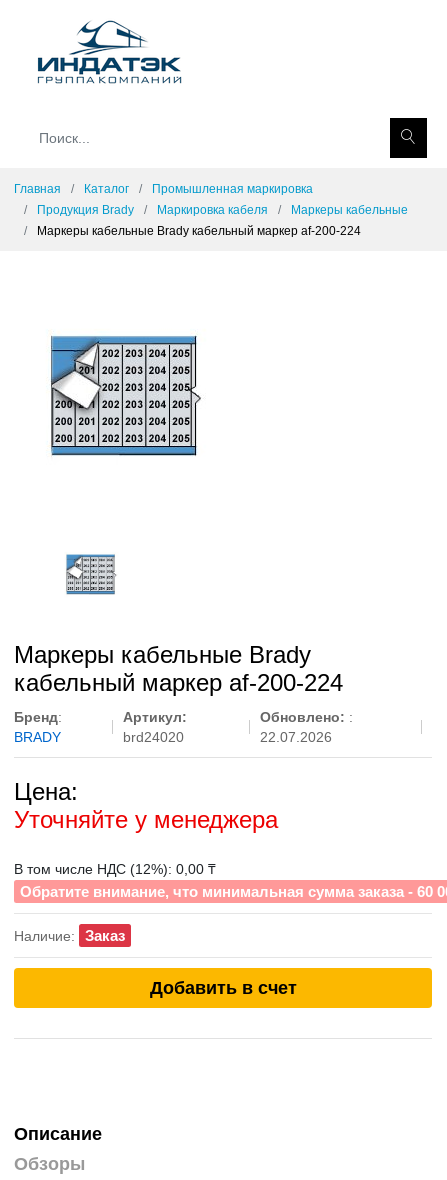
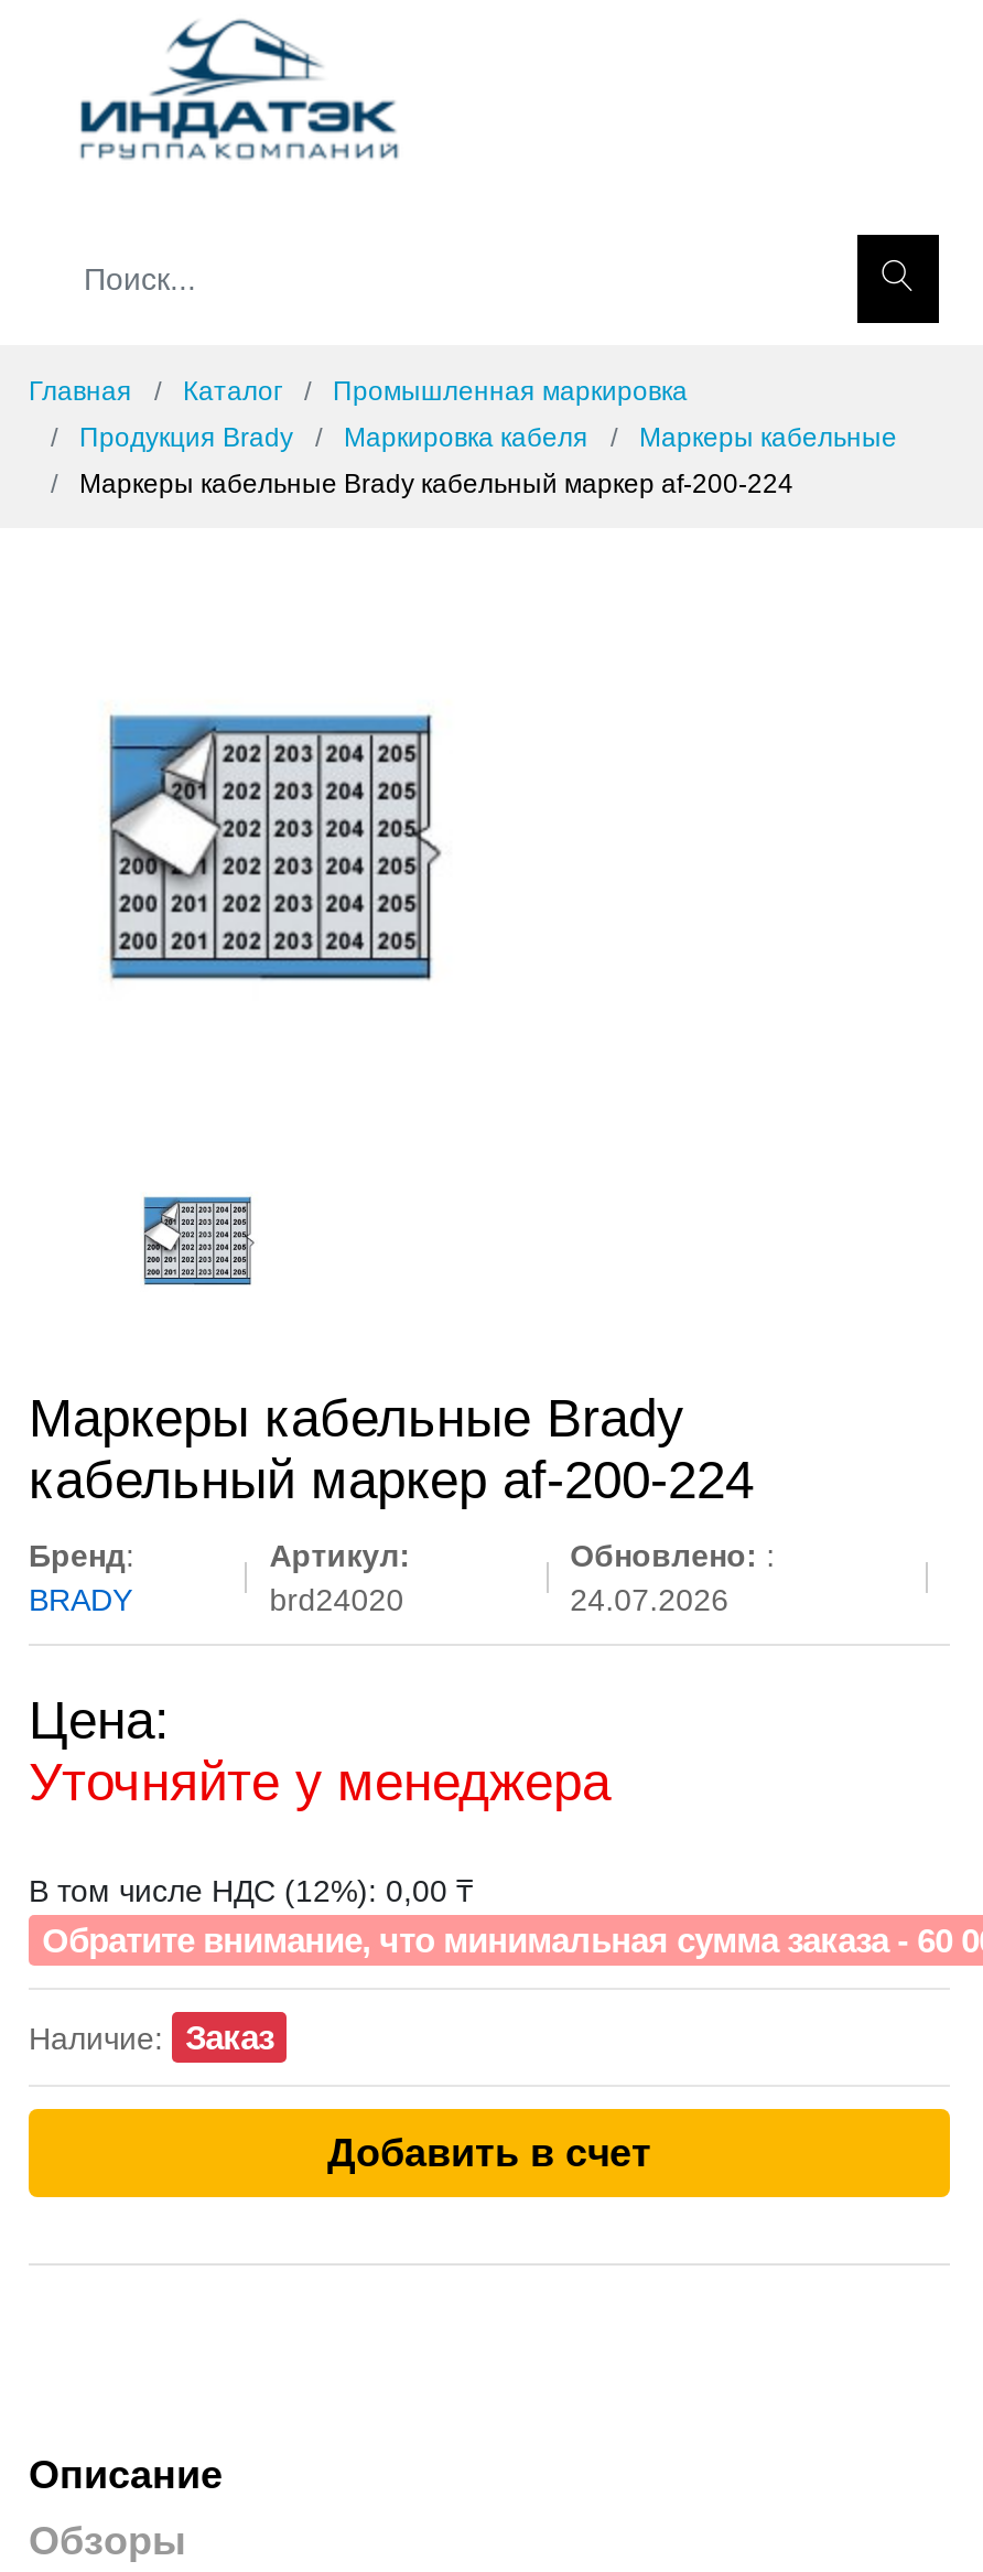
- 22.07.2026
+ 24.07.2026
